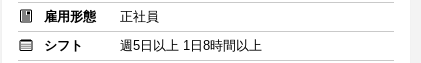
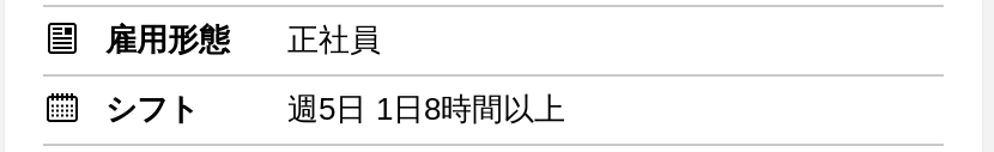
- 週5日以上 1日8時間以上
+ 週5日 1日8時間以上
